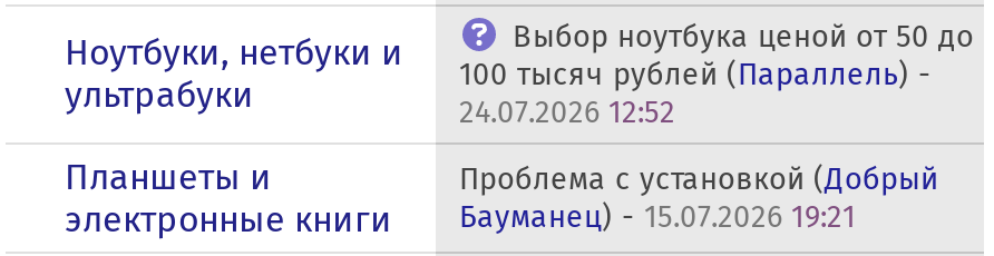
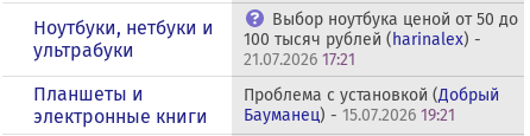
- 100 тысяч рублей (Параллель) -
+ 100 тысяч рублей (harinalex) -

- 24.07.2026 12:52
+ 21.07.2026 17:21
